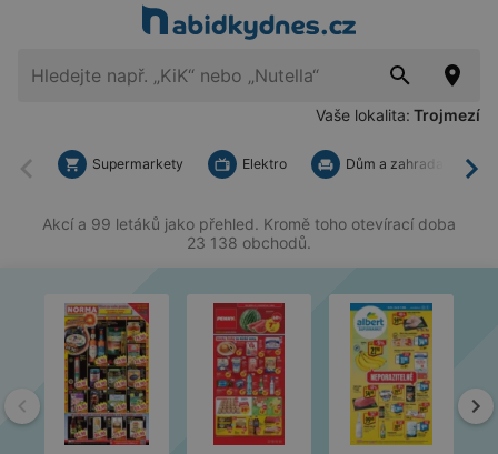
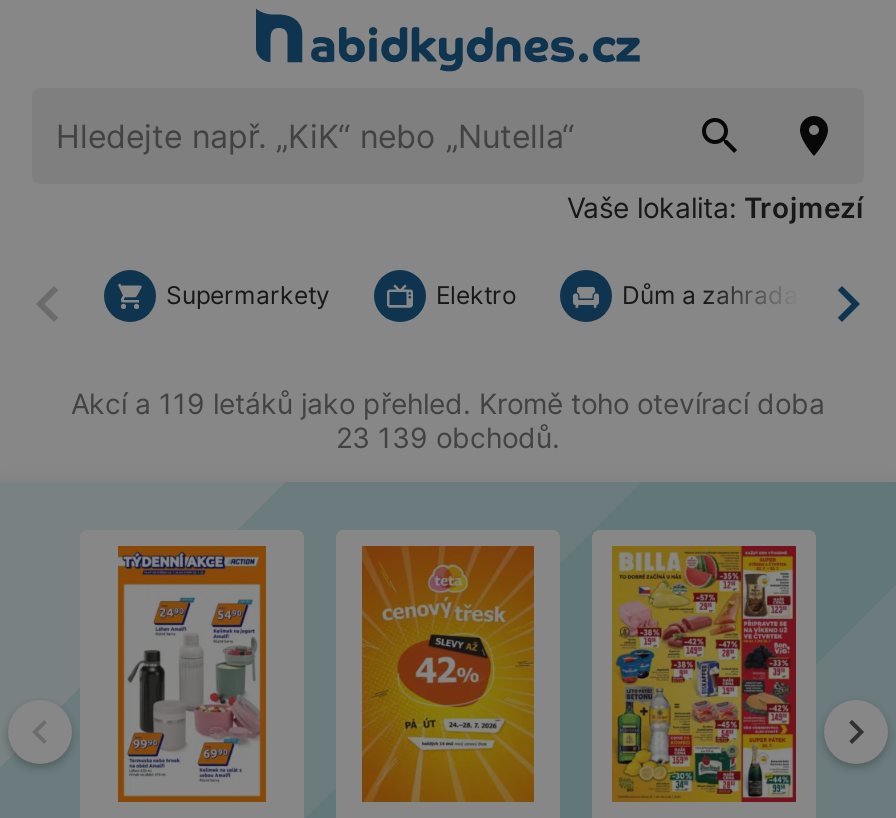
- Akcí a 99 letáků jako přehled. Kromě toho otevírací doba
+ Akcí a 119 letáků jako přehled. Kromě toho otevírací doba

- 23 138 obchodů.
+ 23 139 obchodů.

- [image]
+ [image]

- [image]
+ [image]

- [image]
+ [image]
